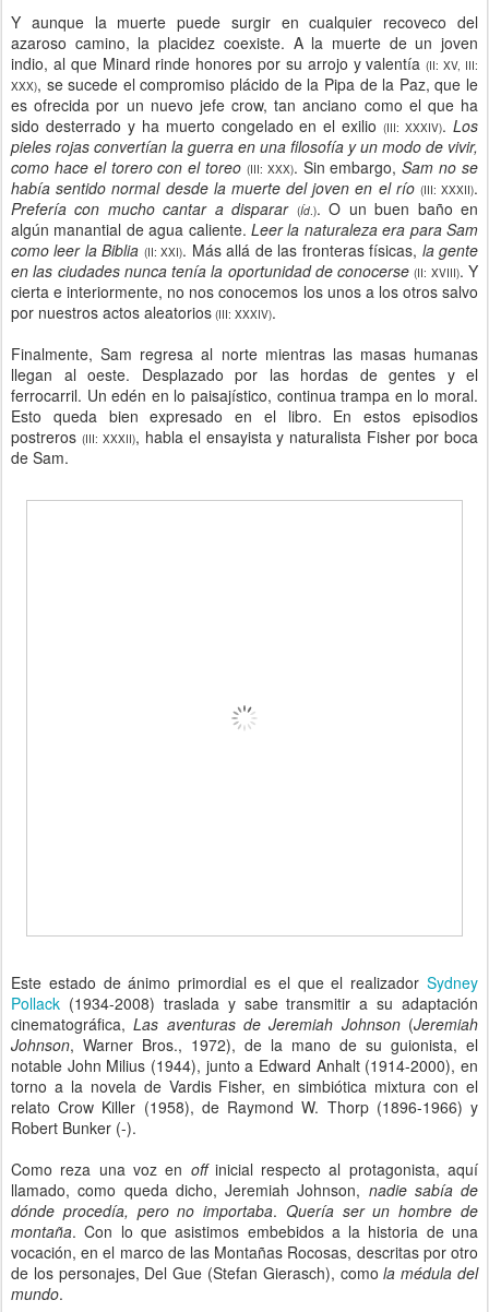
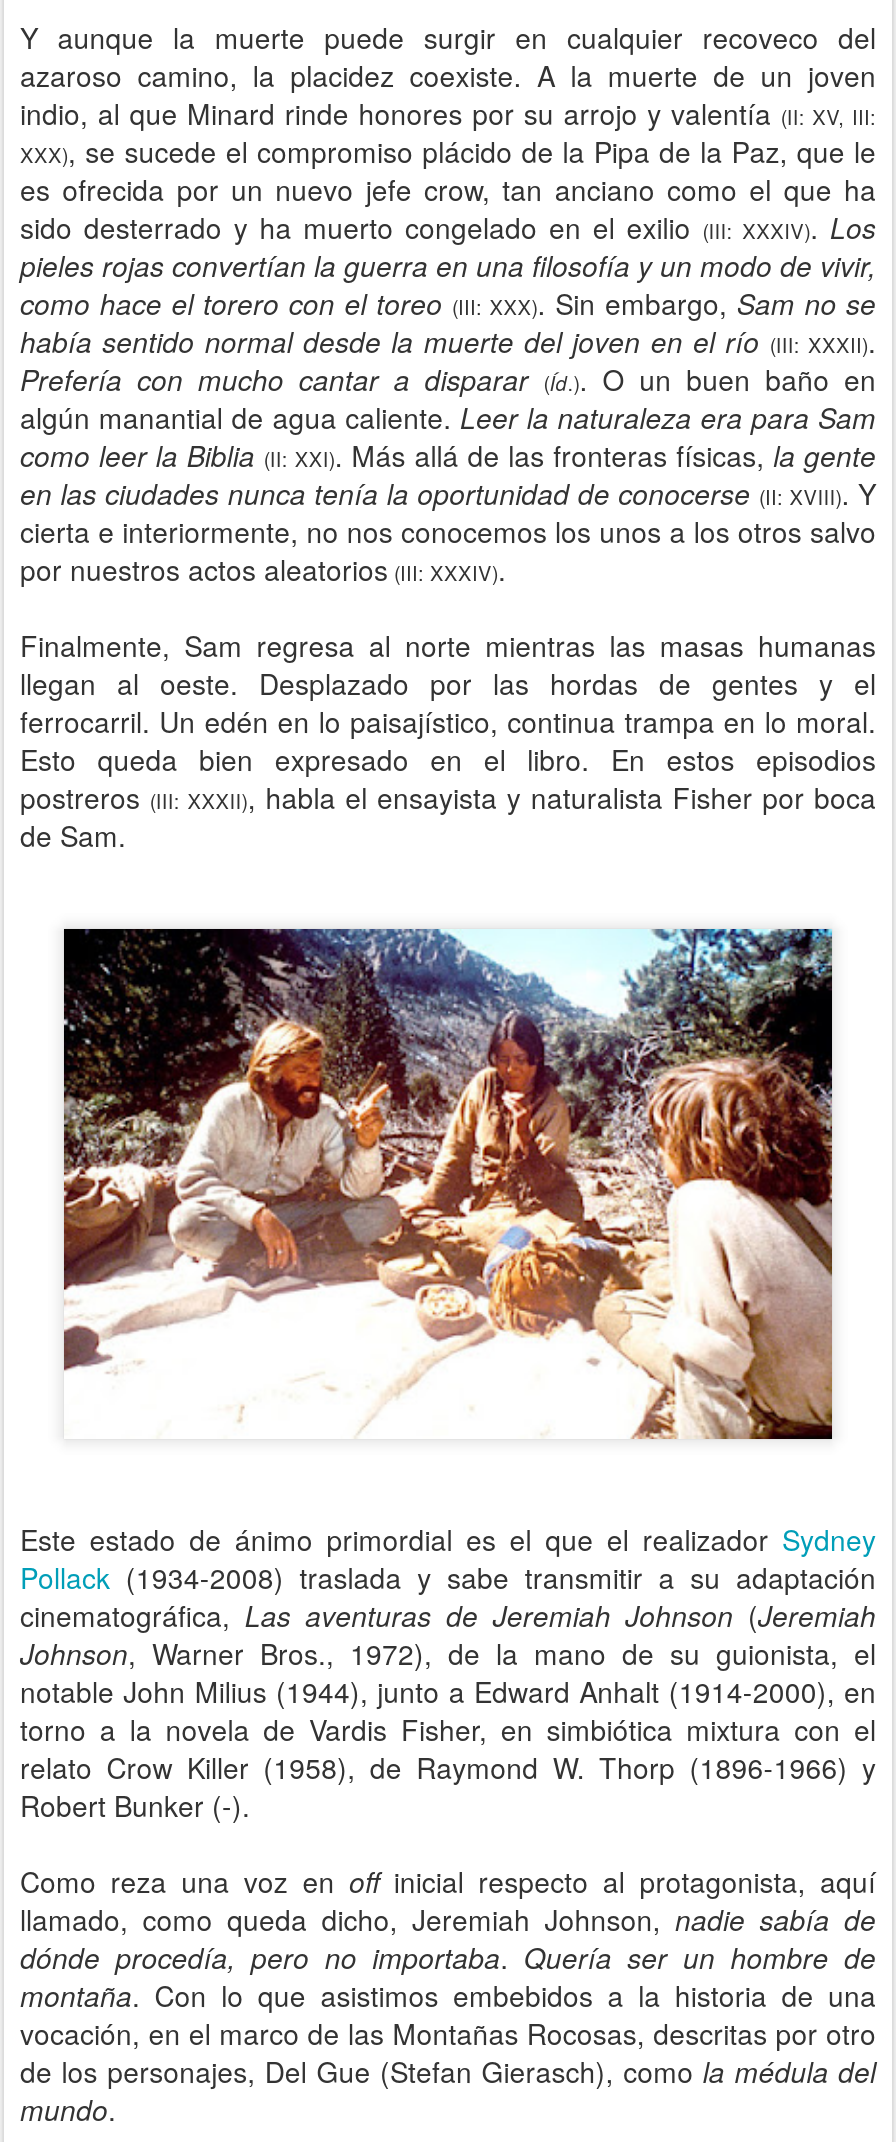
+ [image]
